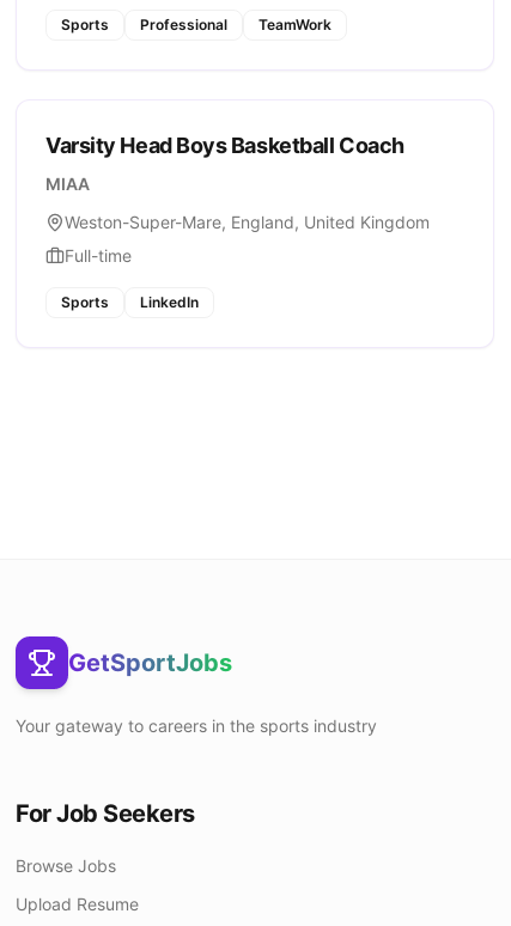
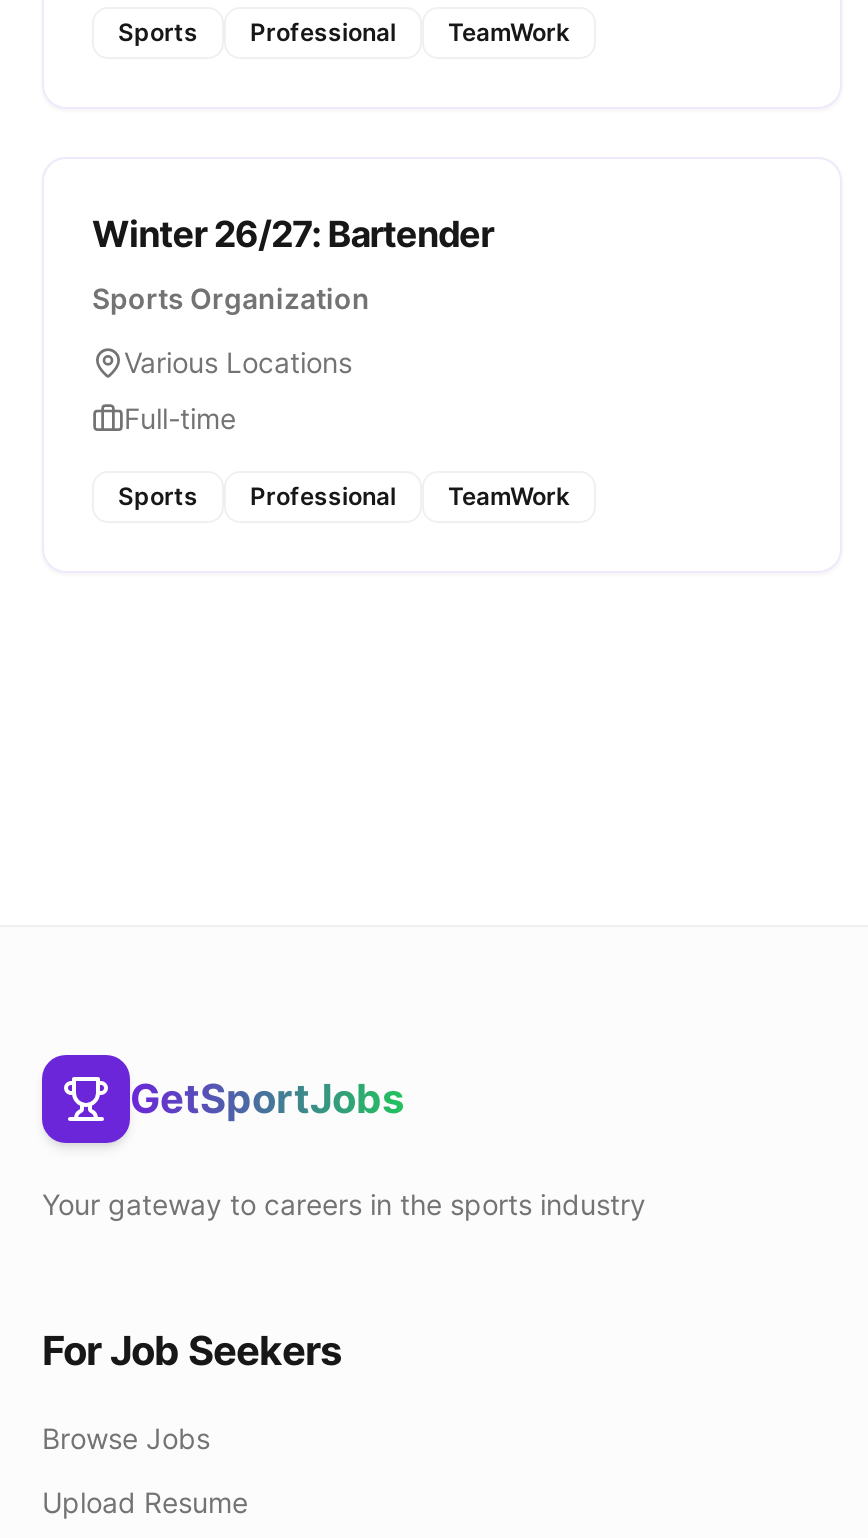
- Varsity Head Boys Basketball Coach
+ Winter 26/27: Bartender

- MIAA
+ Sports Organization

- Weston-Super-Mare, England, United Kingdom
+ Various Locations

- LinkedIn
+ Professional
+ TeamWork
